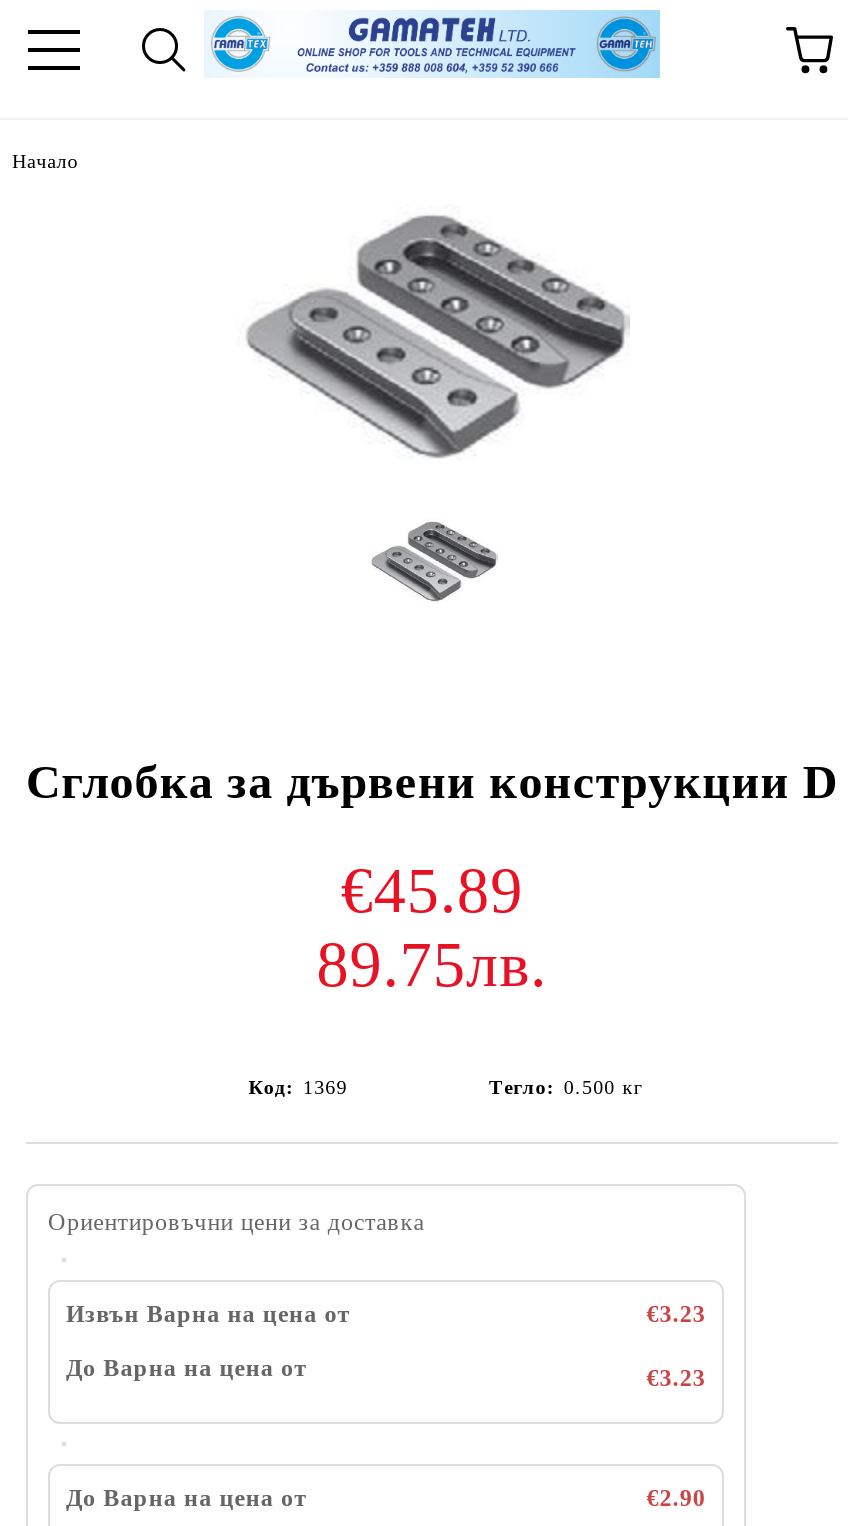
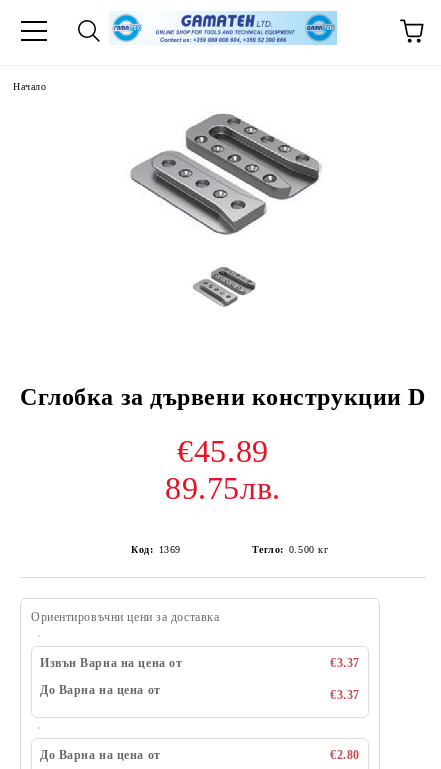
- €3.23
+ €3.37

- €3.23
+ €3.37

- €2.90
+ €2.80
